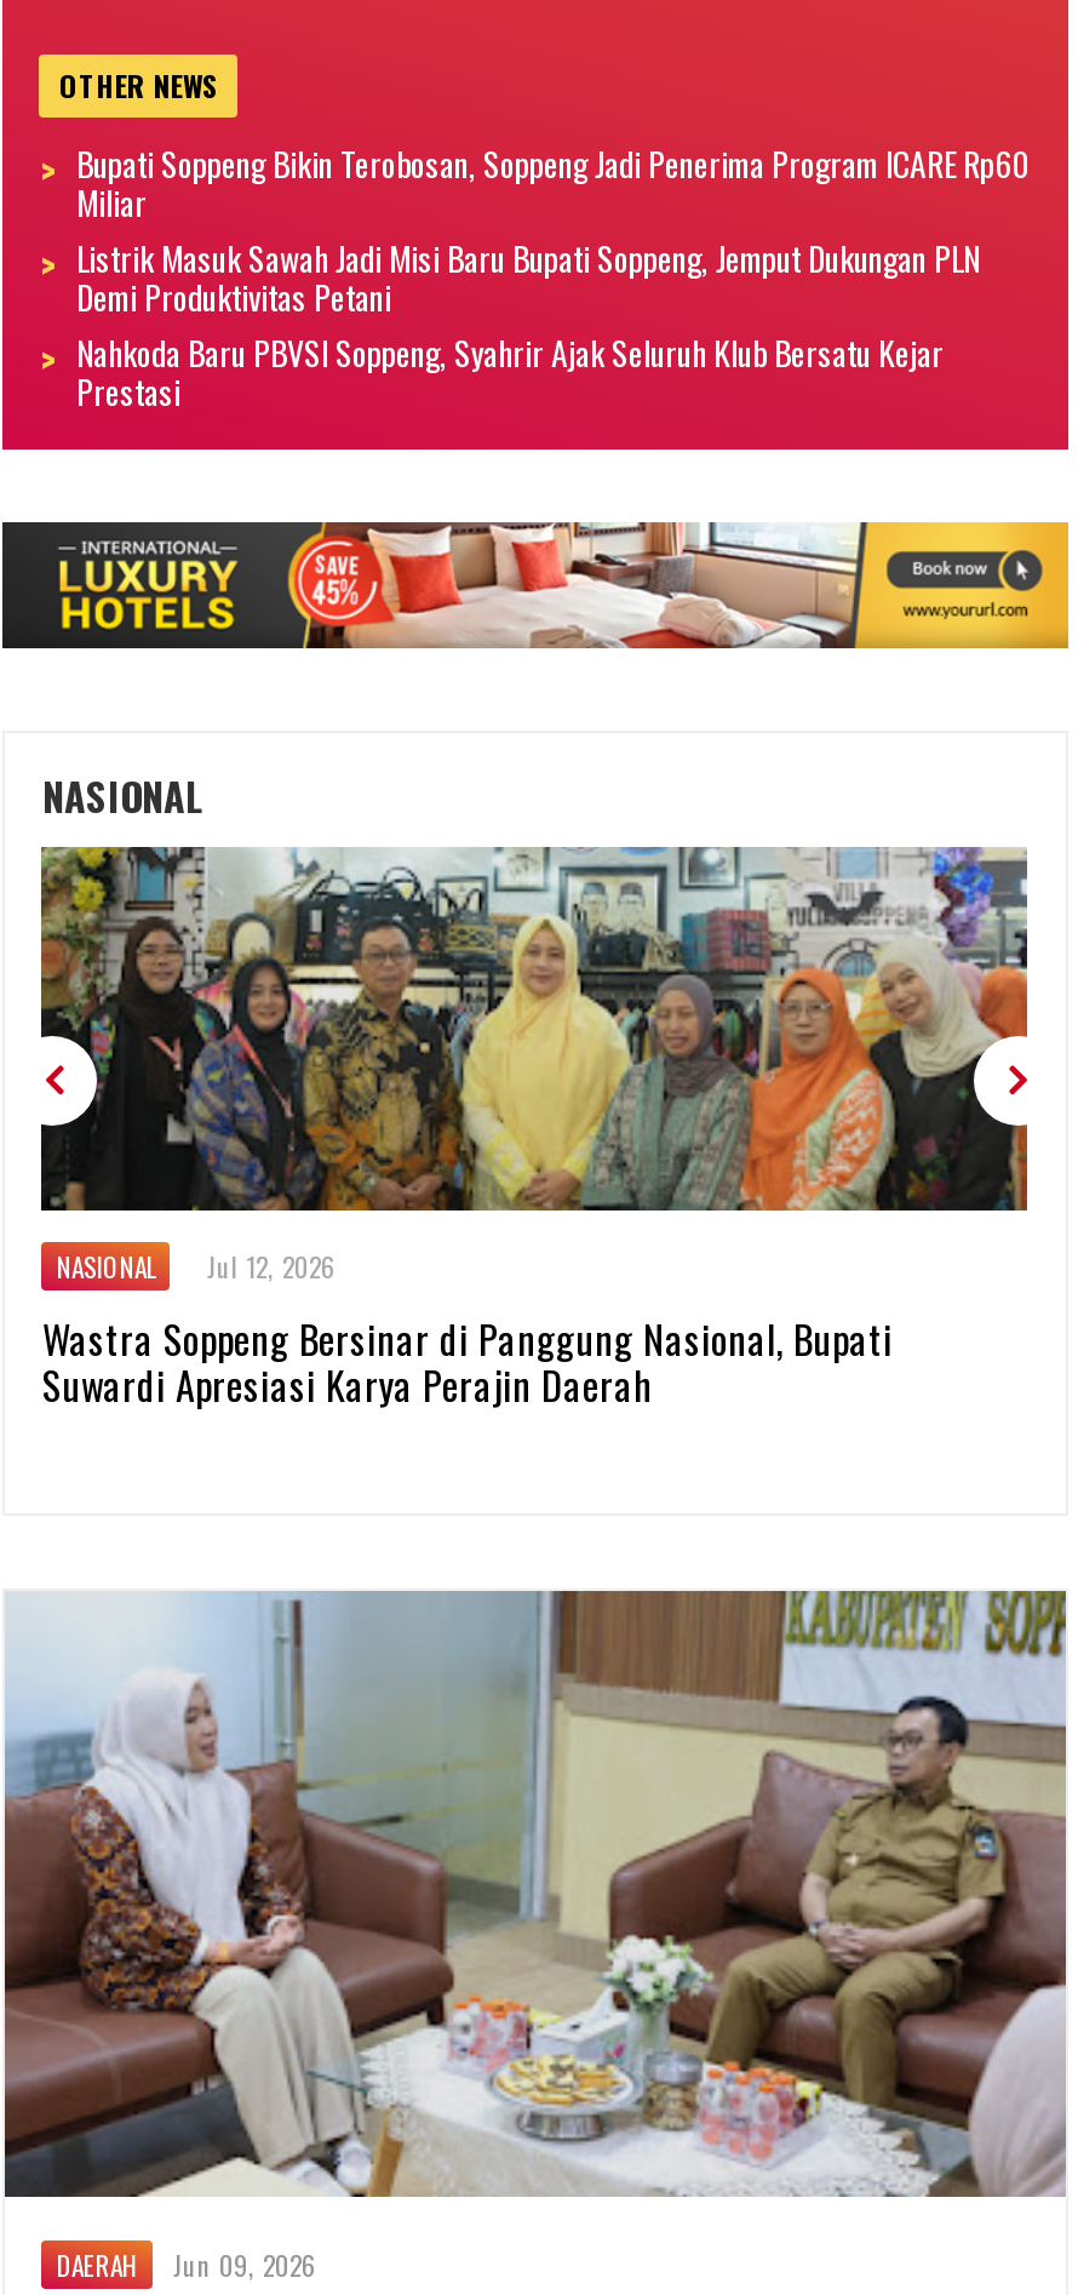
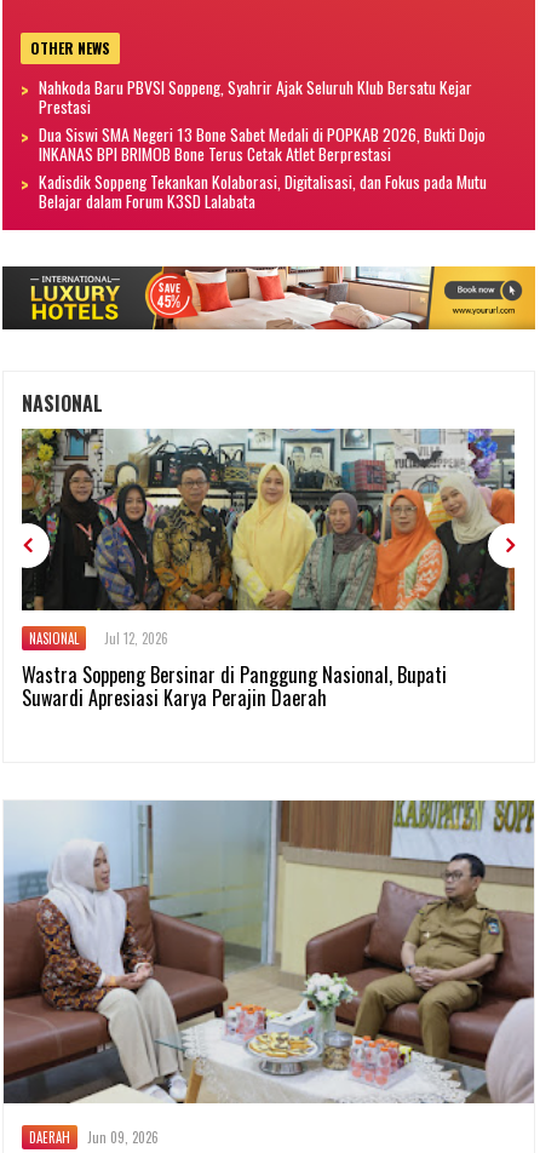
- Bupati Soppeng Bikin Terobosan, Soppeng Jadi Penerima Program ICARE Rp60
- Miliar
- Listrik Masuk Sawah Jadi Misi Baru Bupati Soppeng, Jemput Dukungan PLN
- Demi Produktivitas Petani

moved up: Nahkoda Baru PBVSI Soppeng, Syahrir Ajak Seluruh Klub Bersatu Kejar | Prestasi

+ Dua Siswi SMA Negeri 13 Bone Sabet Medali di POPKAB 2026, Bukti Dojo
+ INKANAS BPI BRIMOB Bone Terus Cetak Atlet Berprestasi
+ Kadisdik Soppeng Tekankan Kolaborasi, Digitalisasi, dan Fokus pada Mutu
+ Belajar dalam Forum K3SD Lalabata
